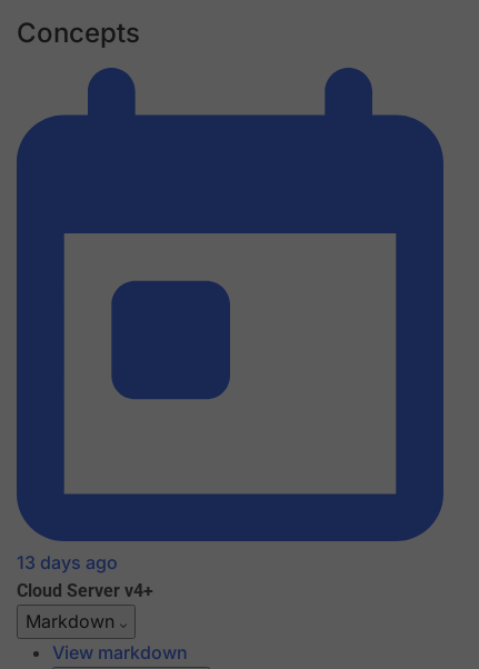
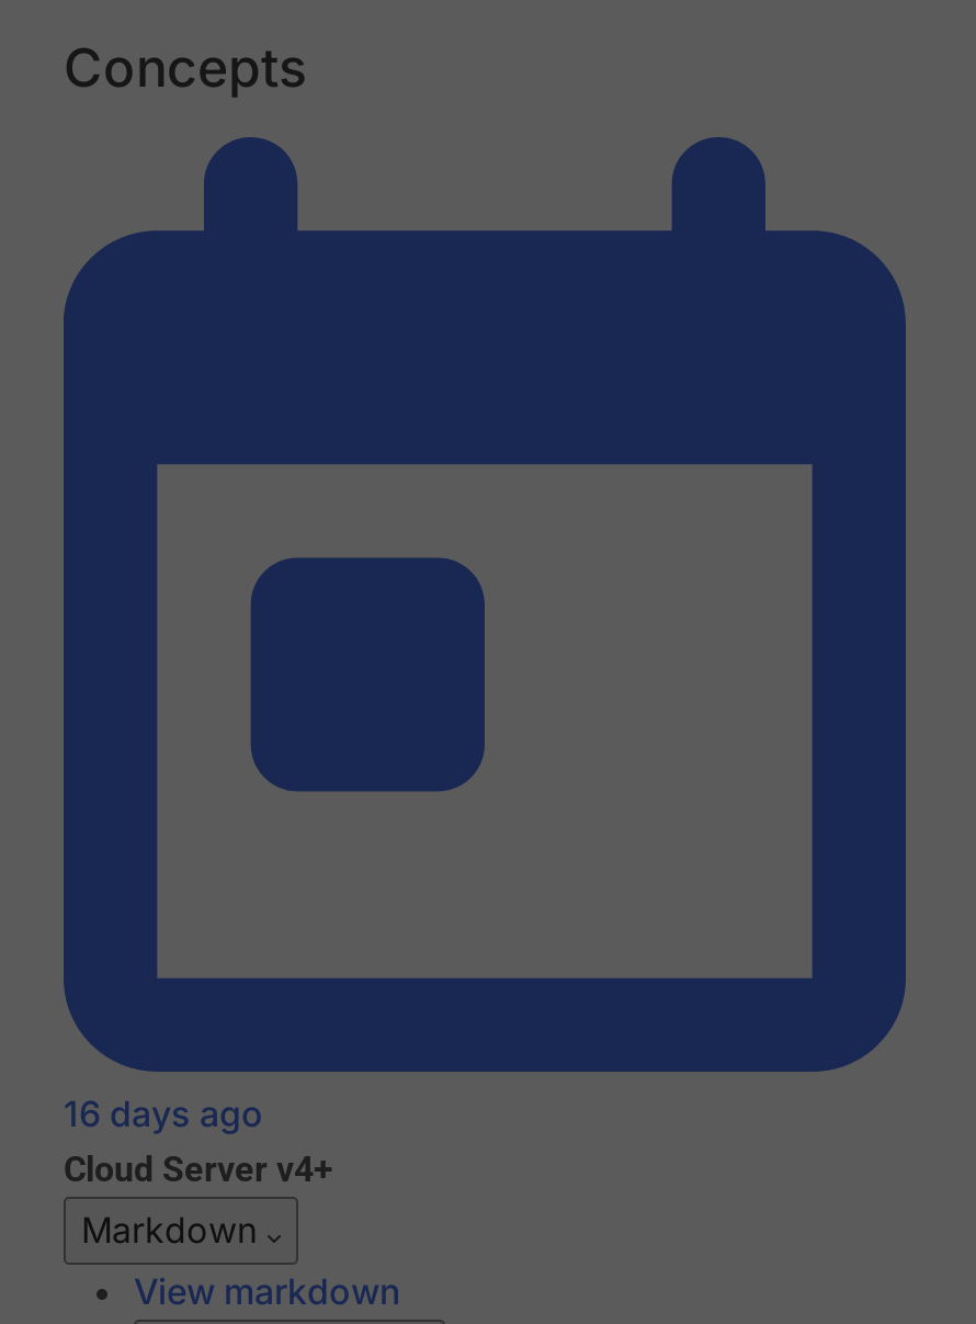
- 13 days ago
+ 16 days ago
